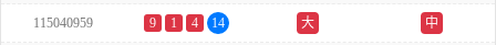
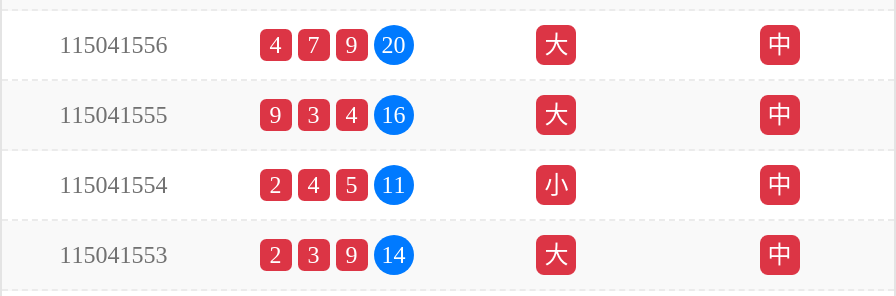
- 115040959
+ 115041556
+ 4
+ 7

- 1
+ 20
+ 大
+ 中
+ 115041555
+ 9
+ 3

+ 16
+ 大
+ 中
+ 115041554
+ 2
+ 4
+ 5
+ 11
+ 小
+ 中
+ 115041553
+ 2
+ 3
+ 9
